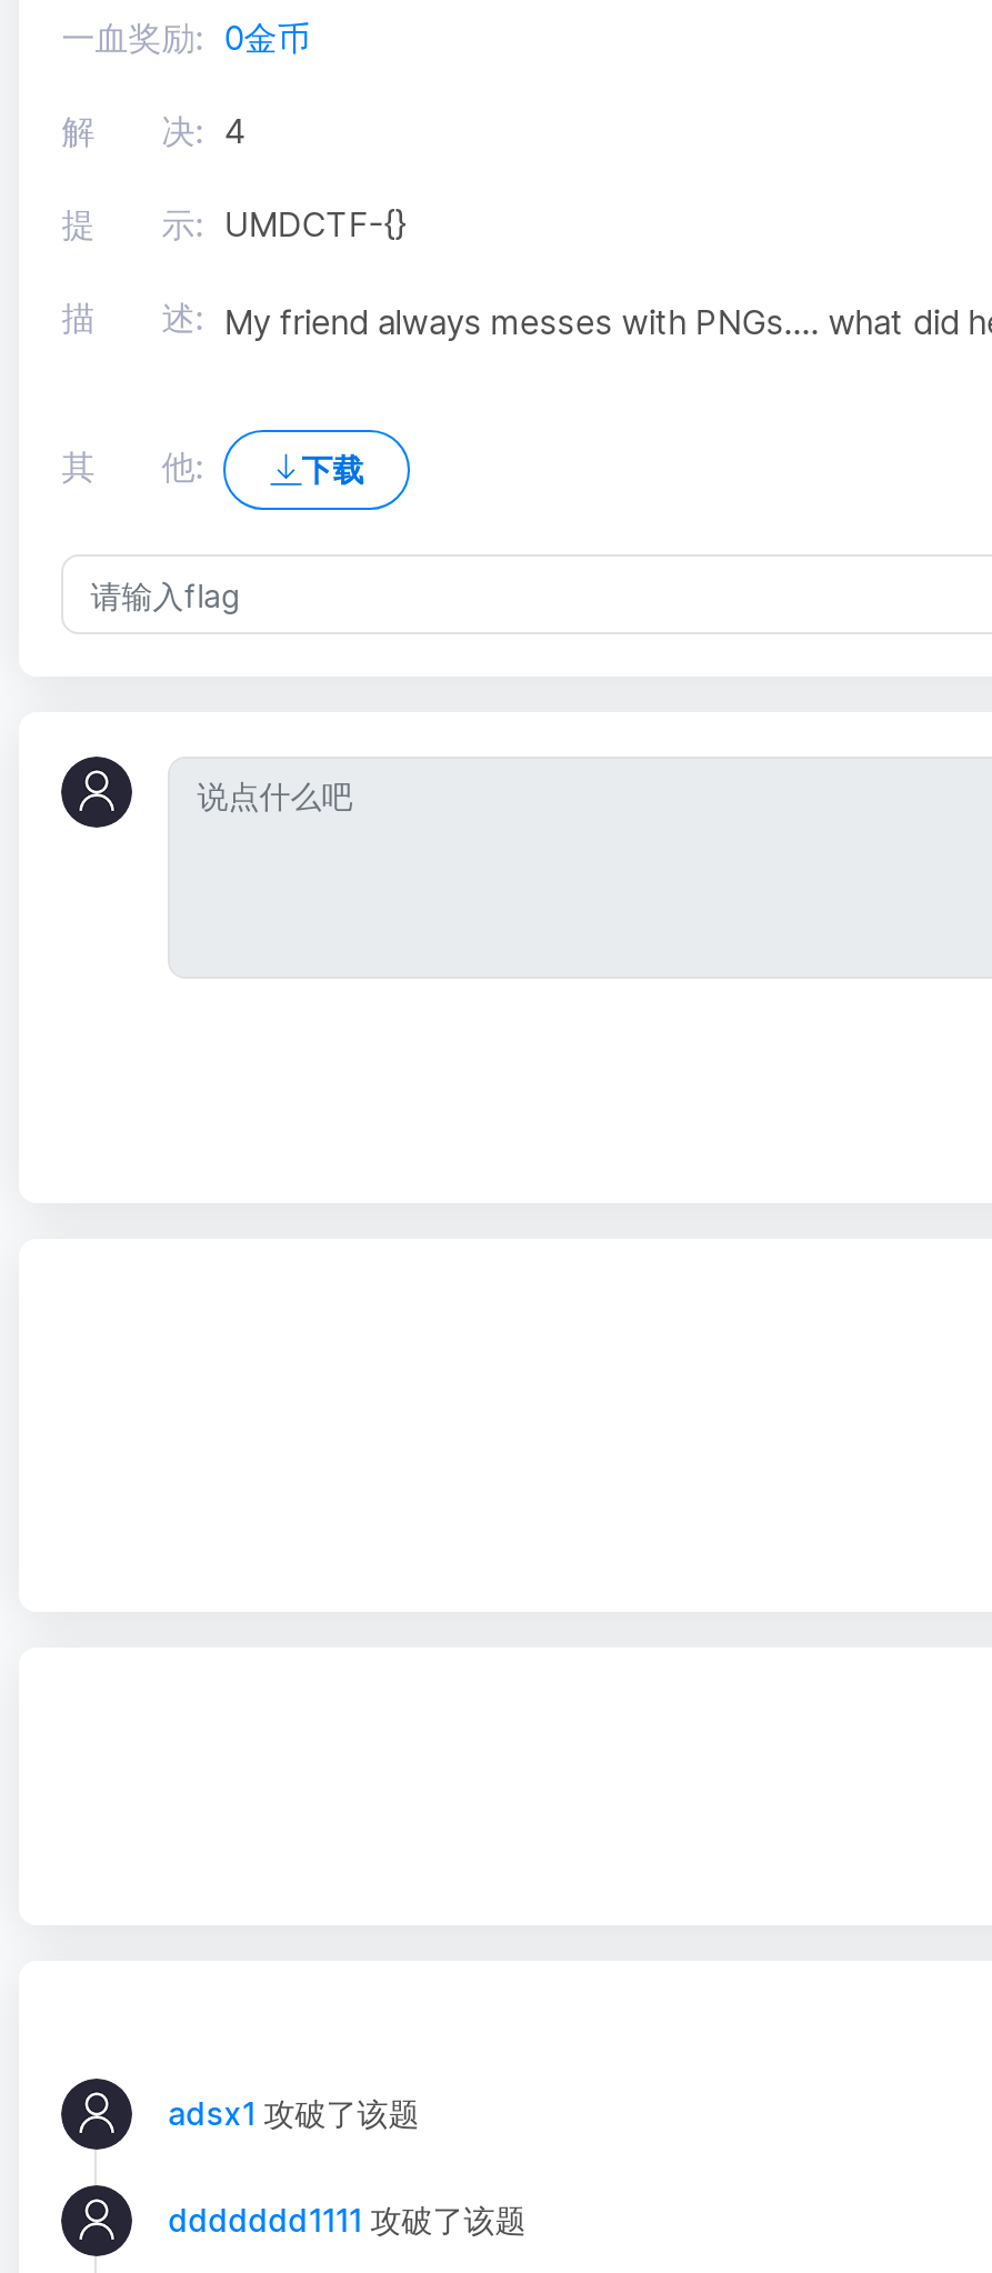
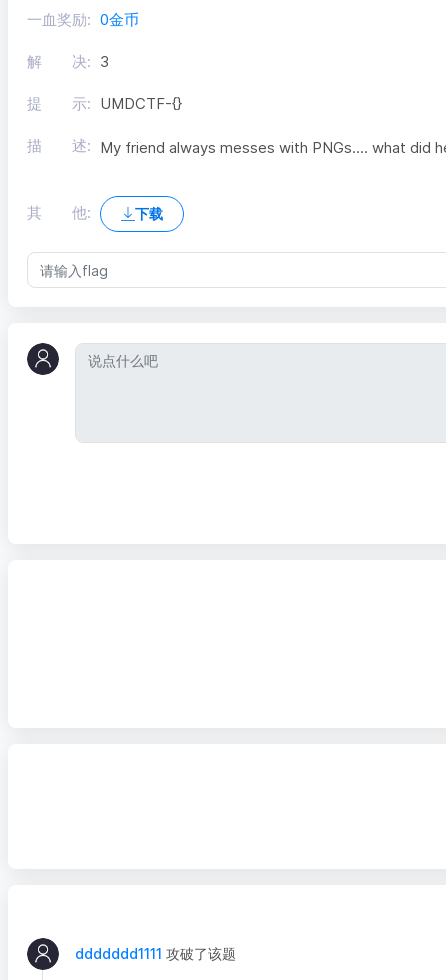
- 解 决: 4
+ 解 决: 3

- adsx1攻破了该题
